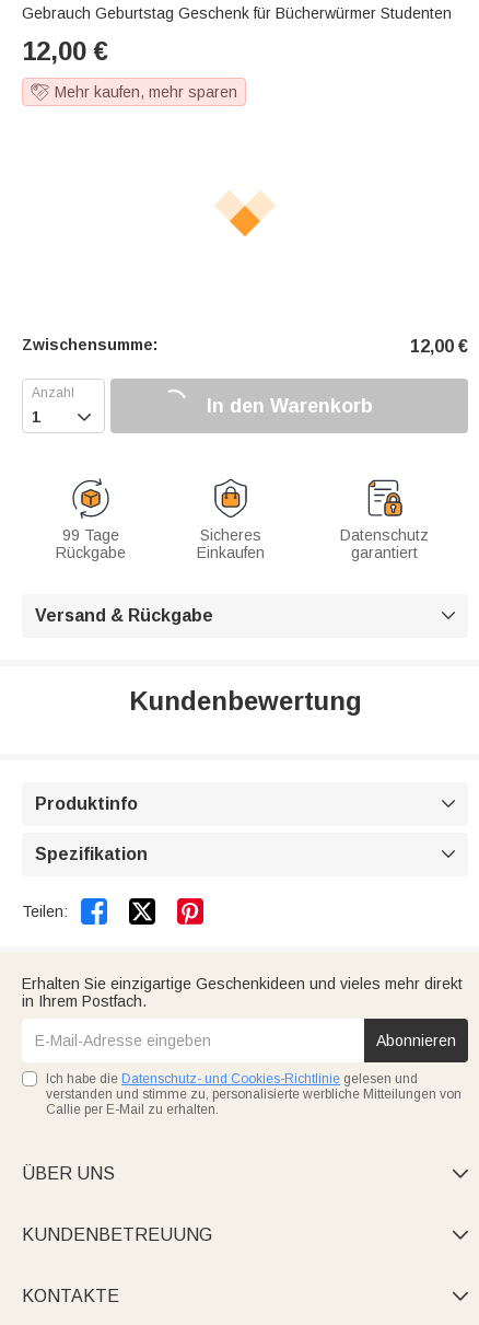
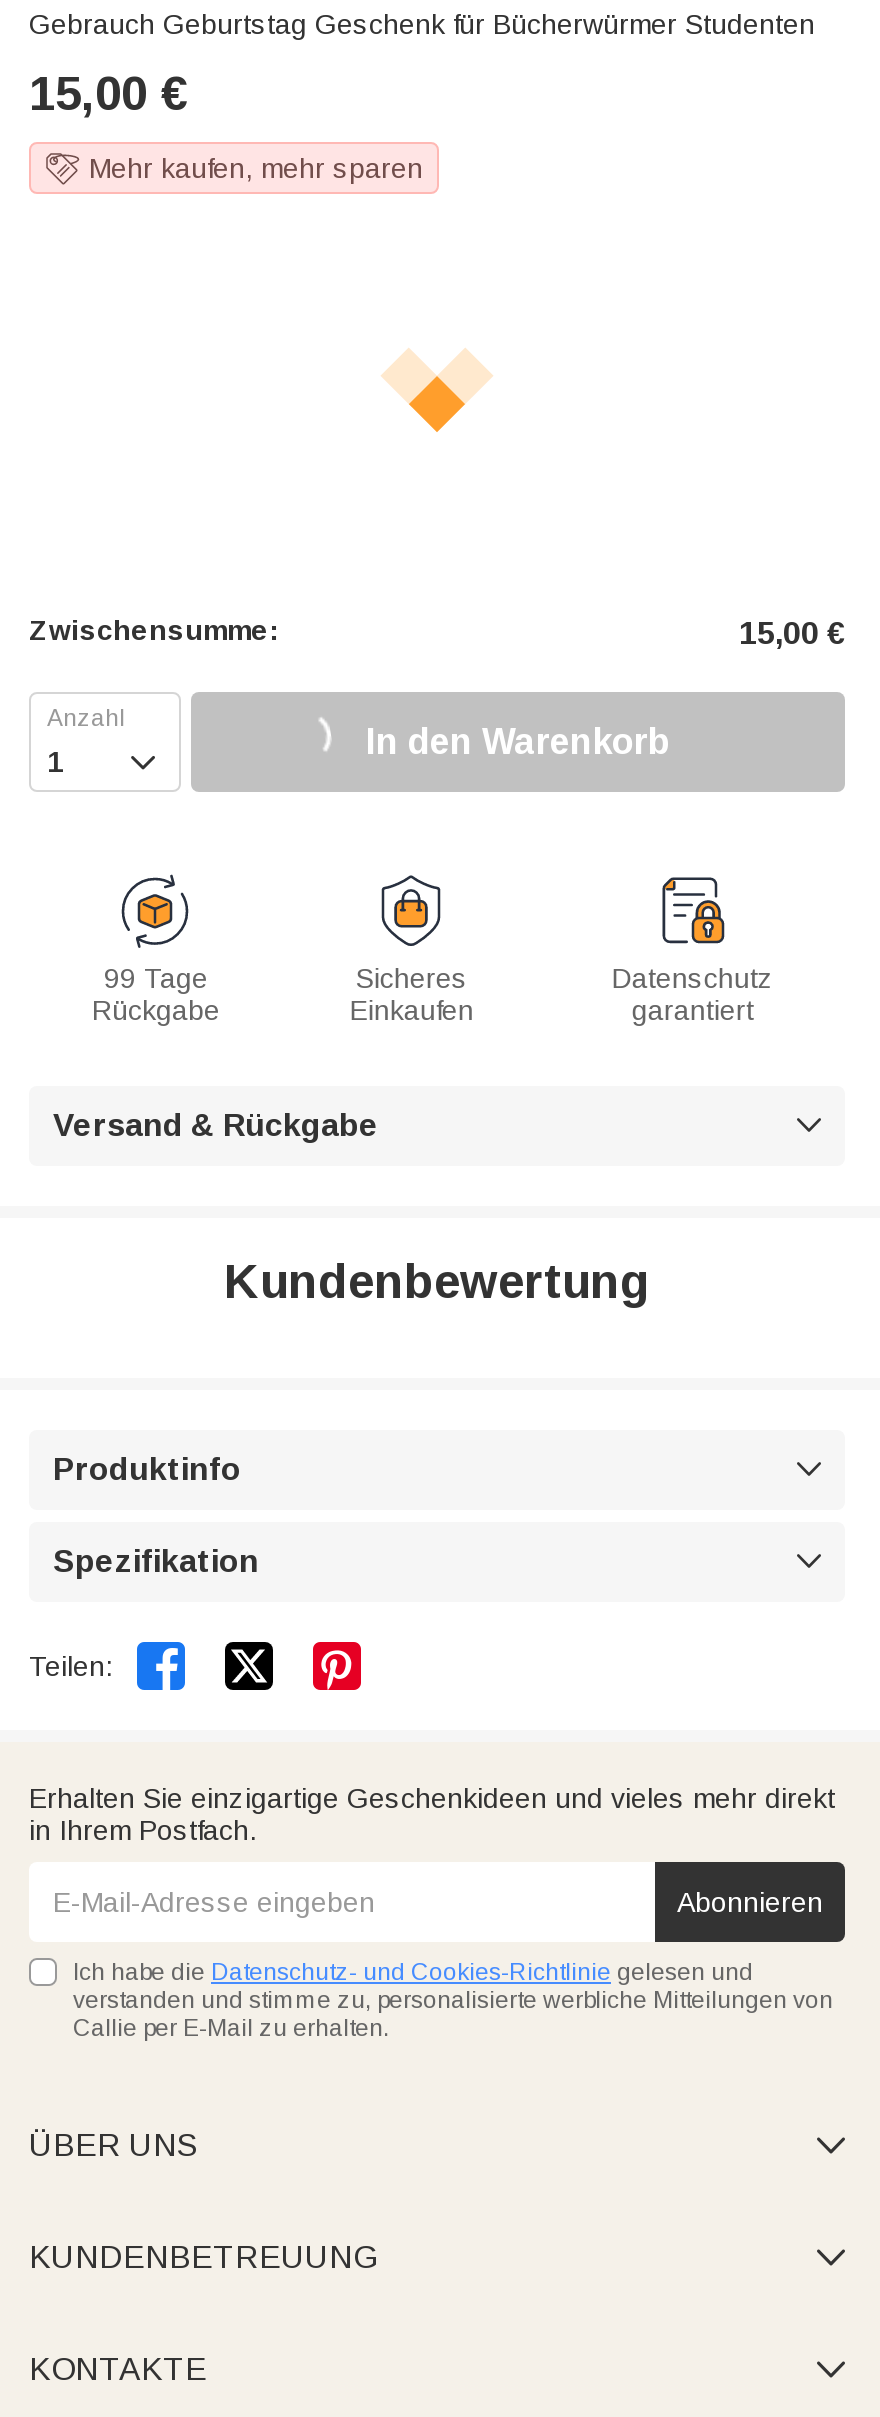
- 12,00 €
+ 15,00 €

- 12,00 €
+ 15,00 €
